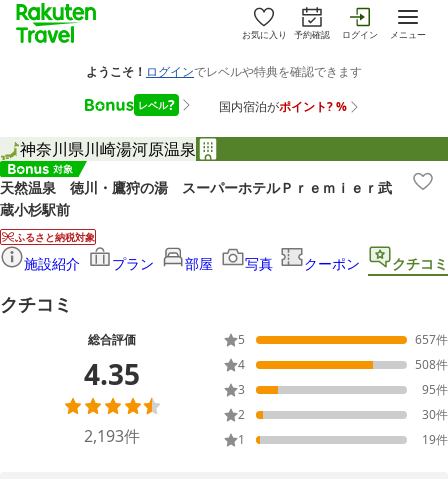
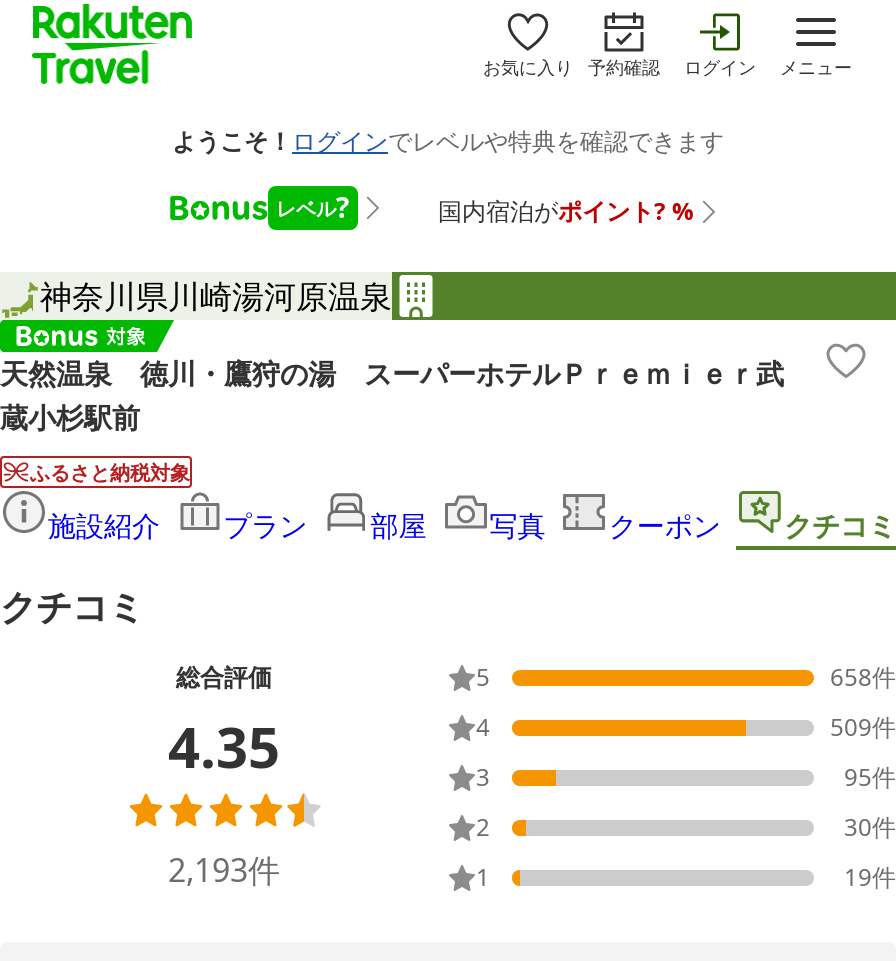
- 657件
+ 658件

- 508件
+ 509件
